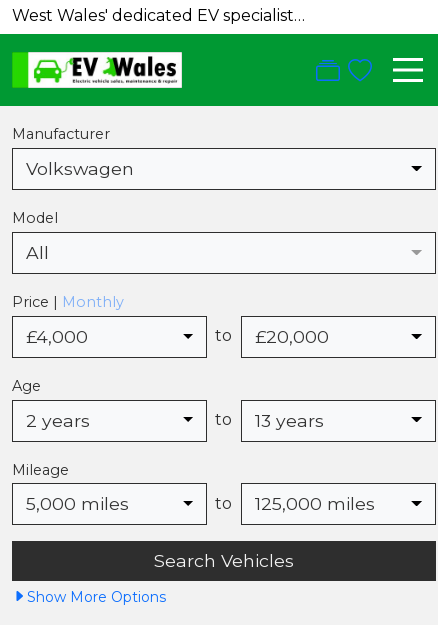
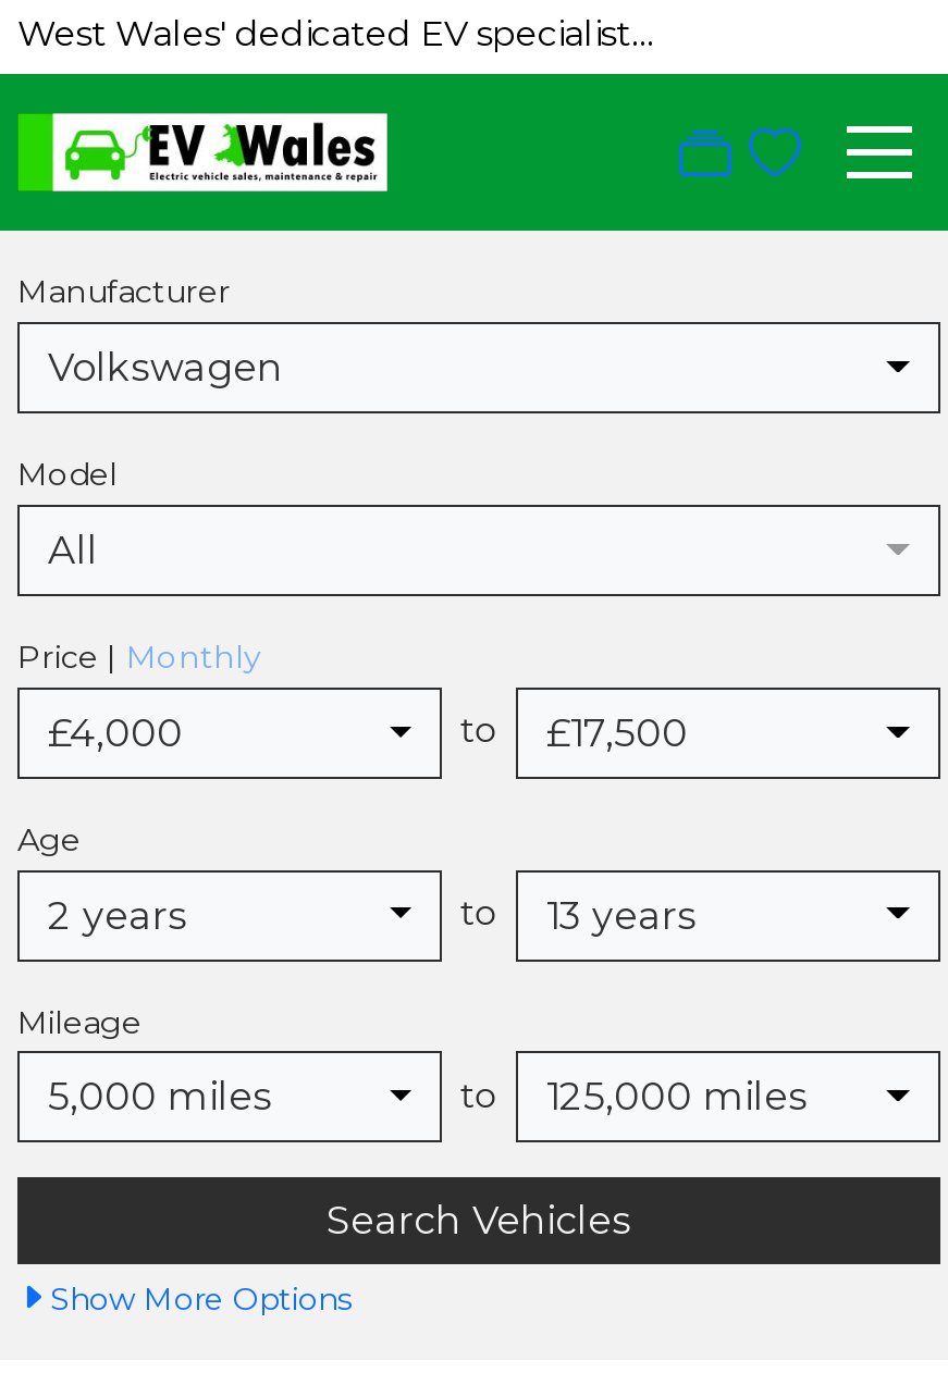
- to £20,000
+ to £17,500
